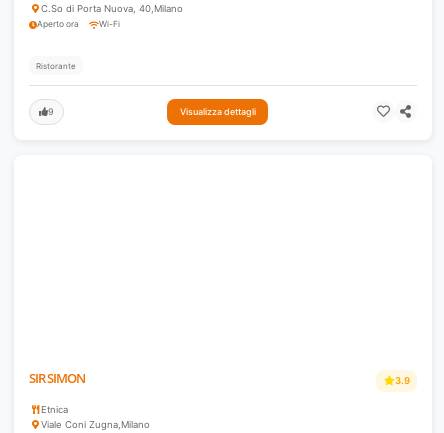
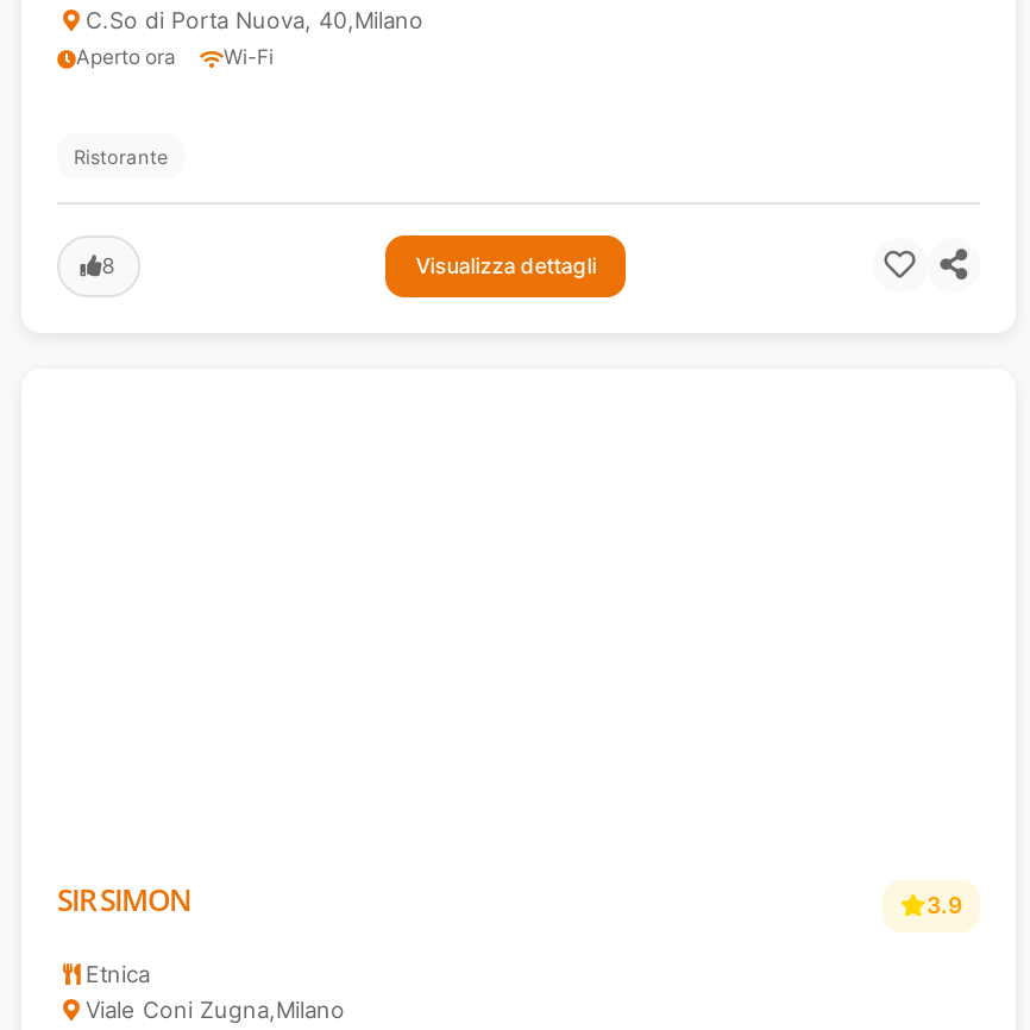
- 9
+ 8
